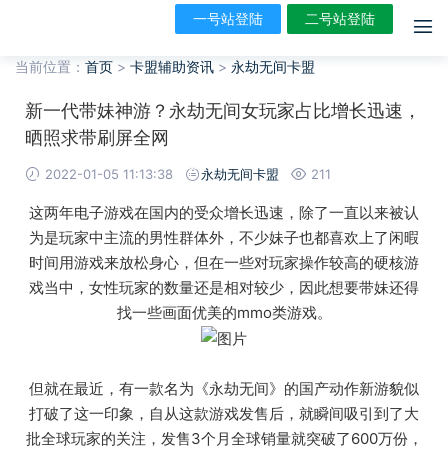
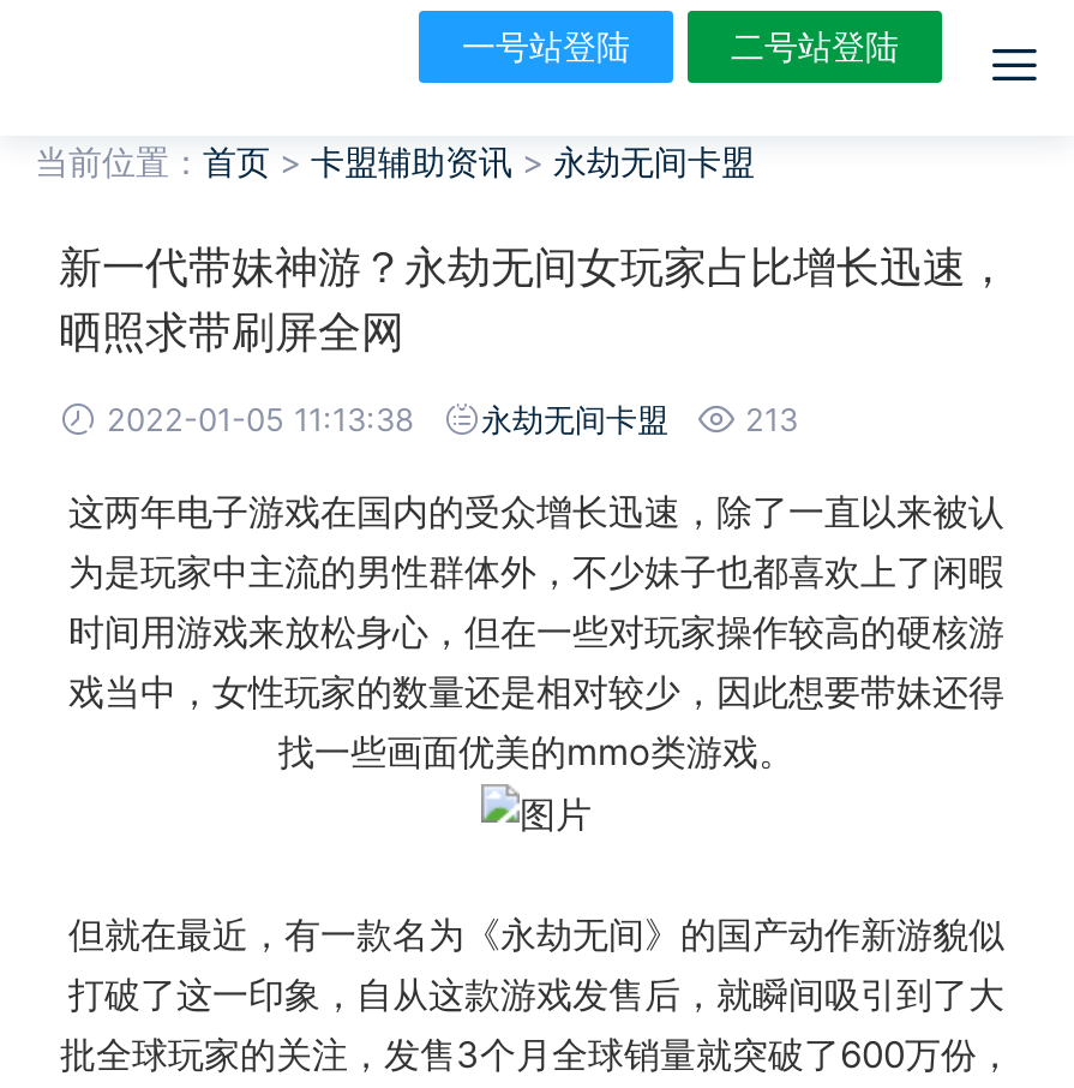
- 2022-01-05 11:13:38 永劫无间卡盟 211
+ 2022-01-05 11:13:38 永劫无间卡盟 213
